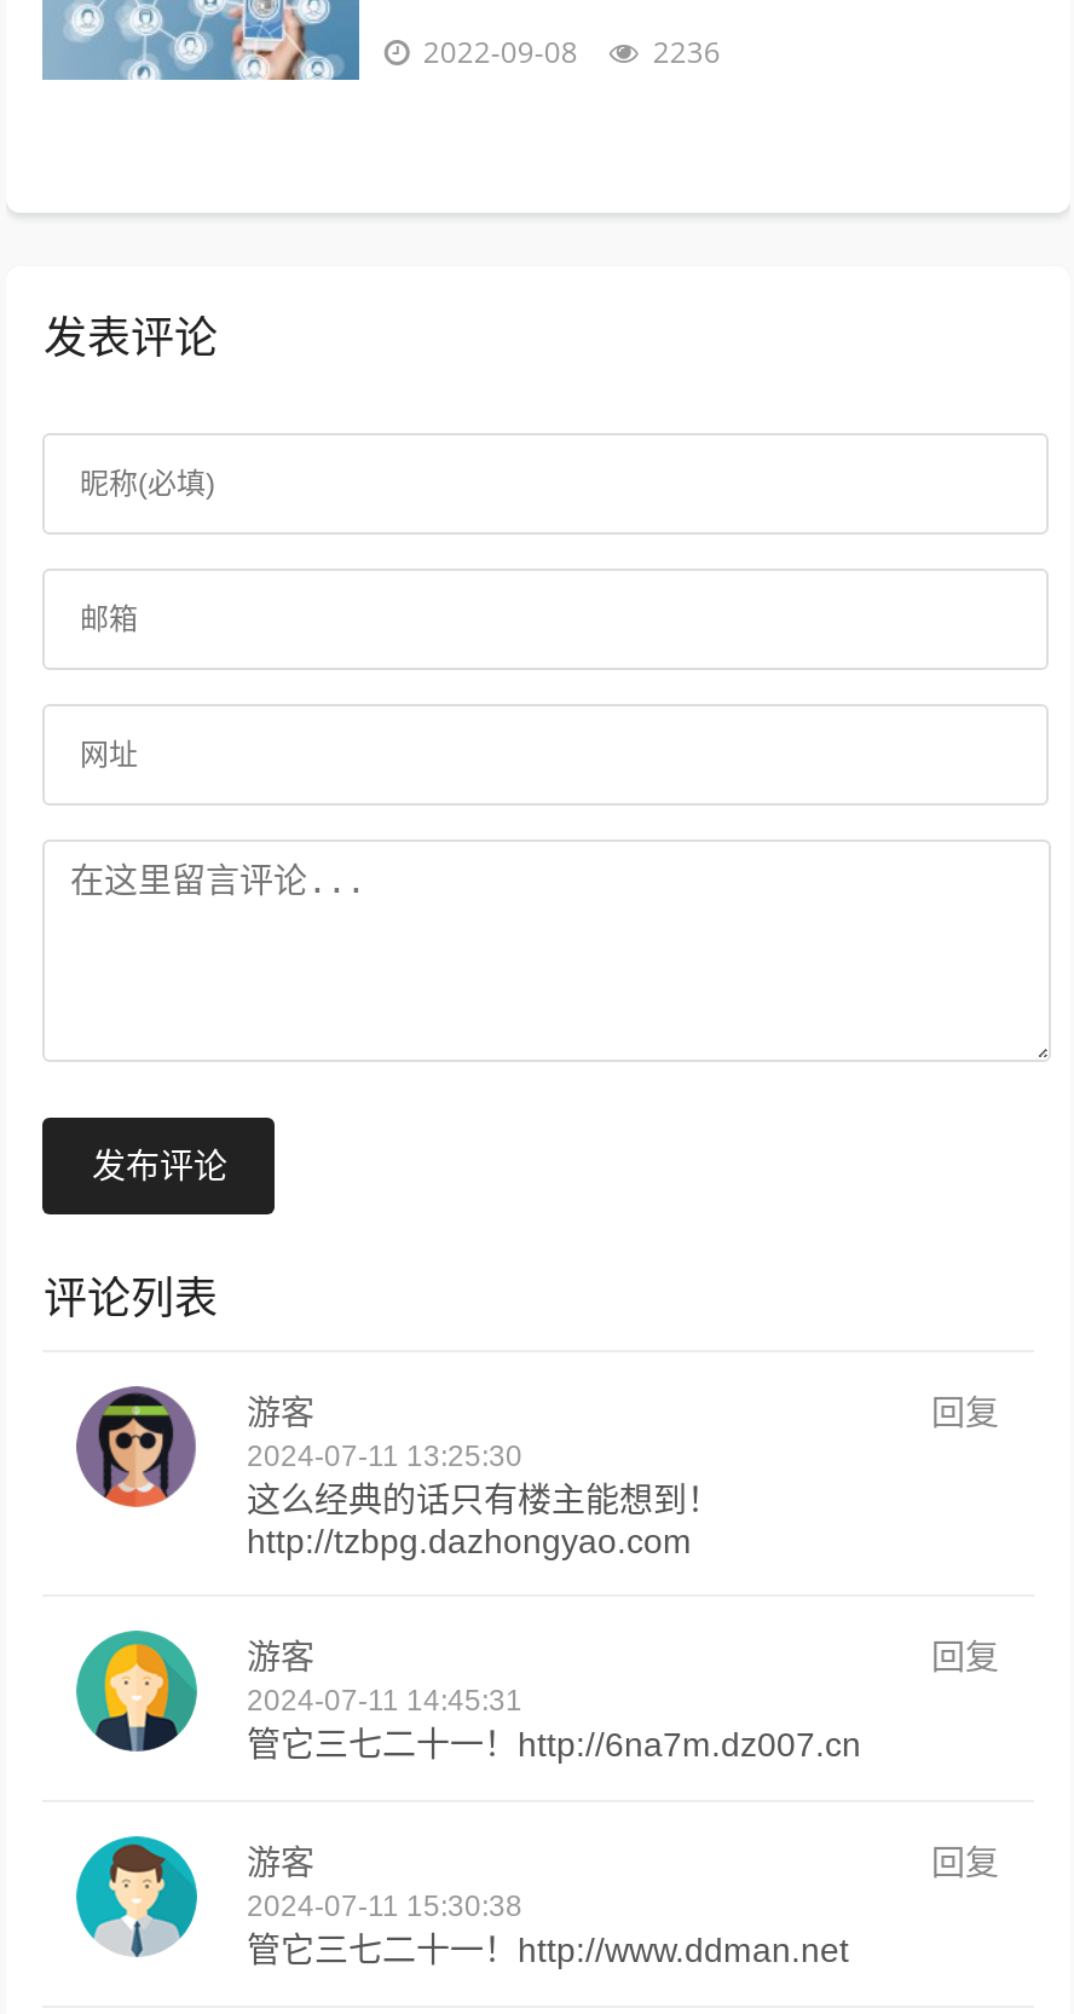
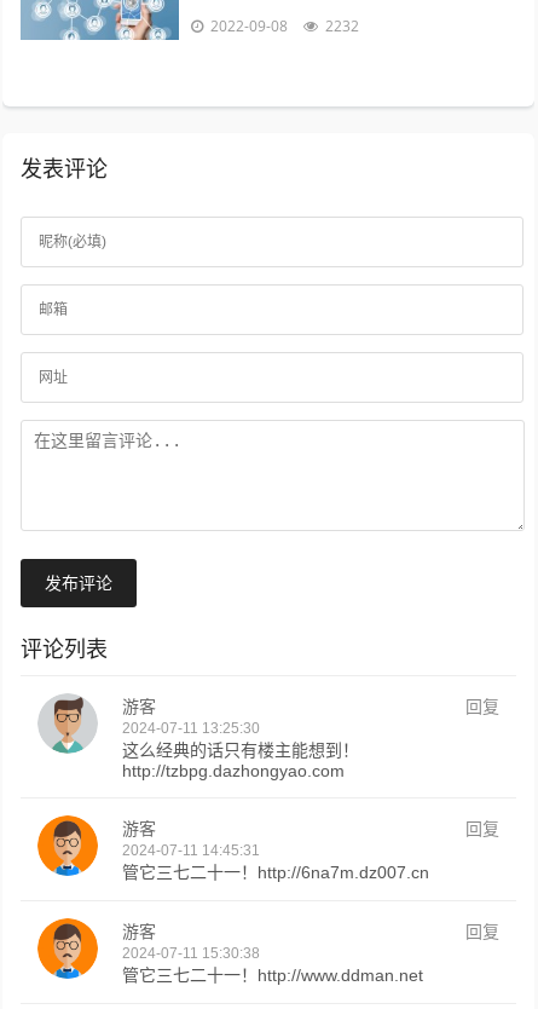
- 2236
+ 2232

- [image]
+ [image]

- [image]
+ [image]

- [image]
+ [image]
